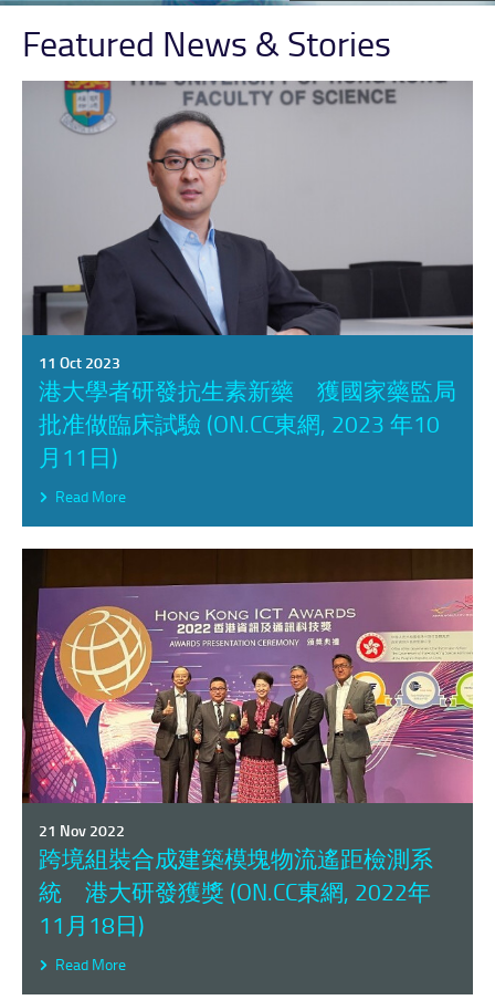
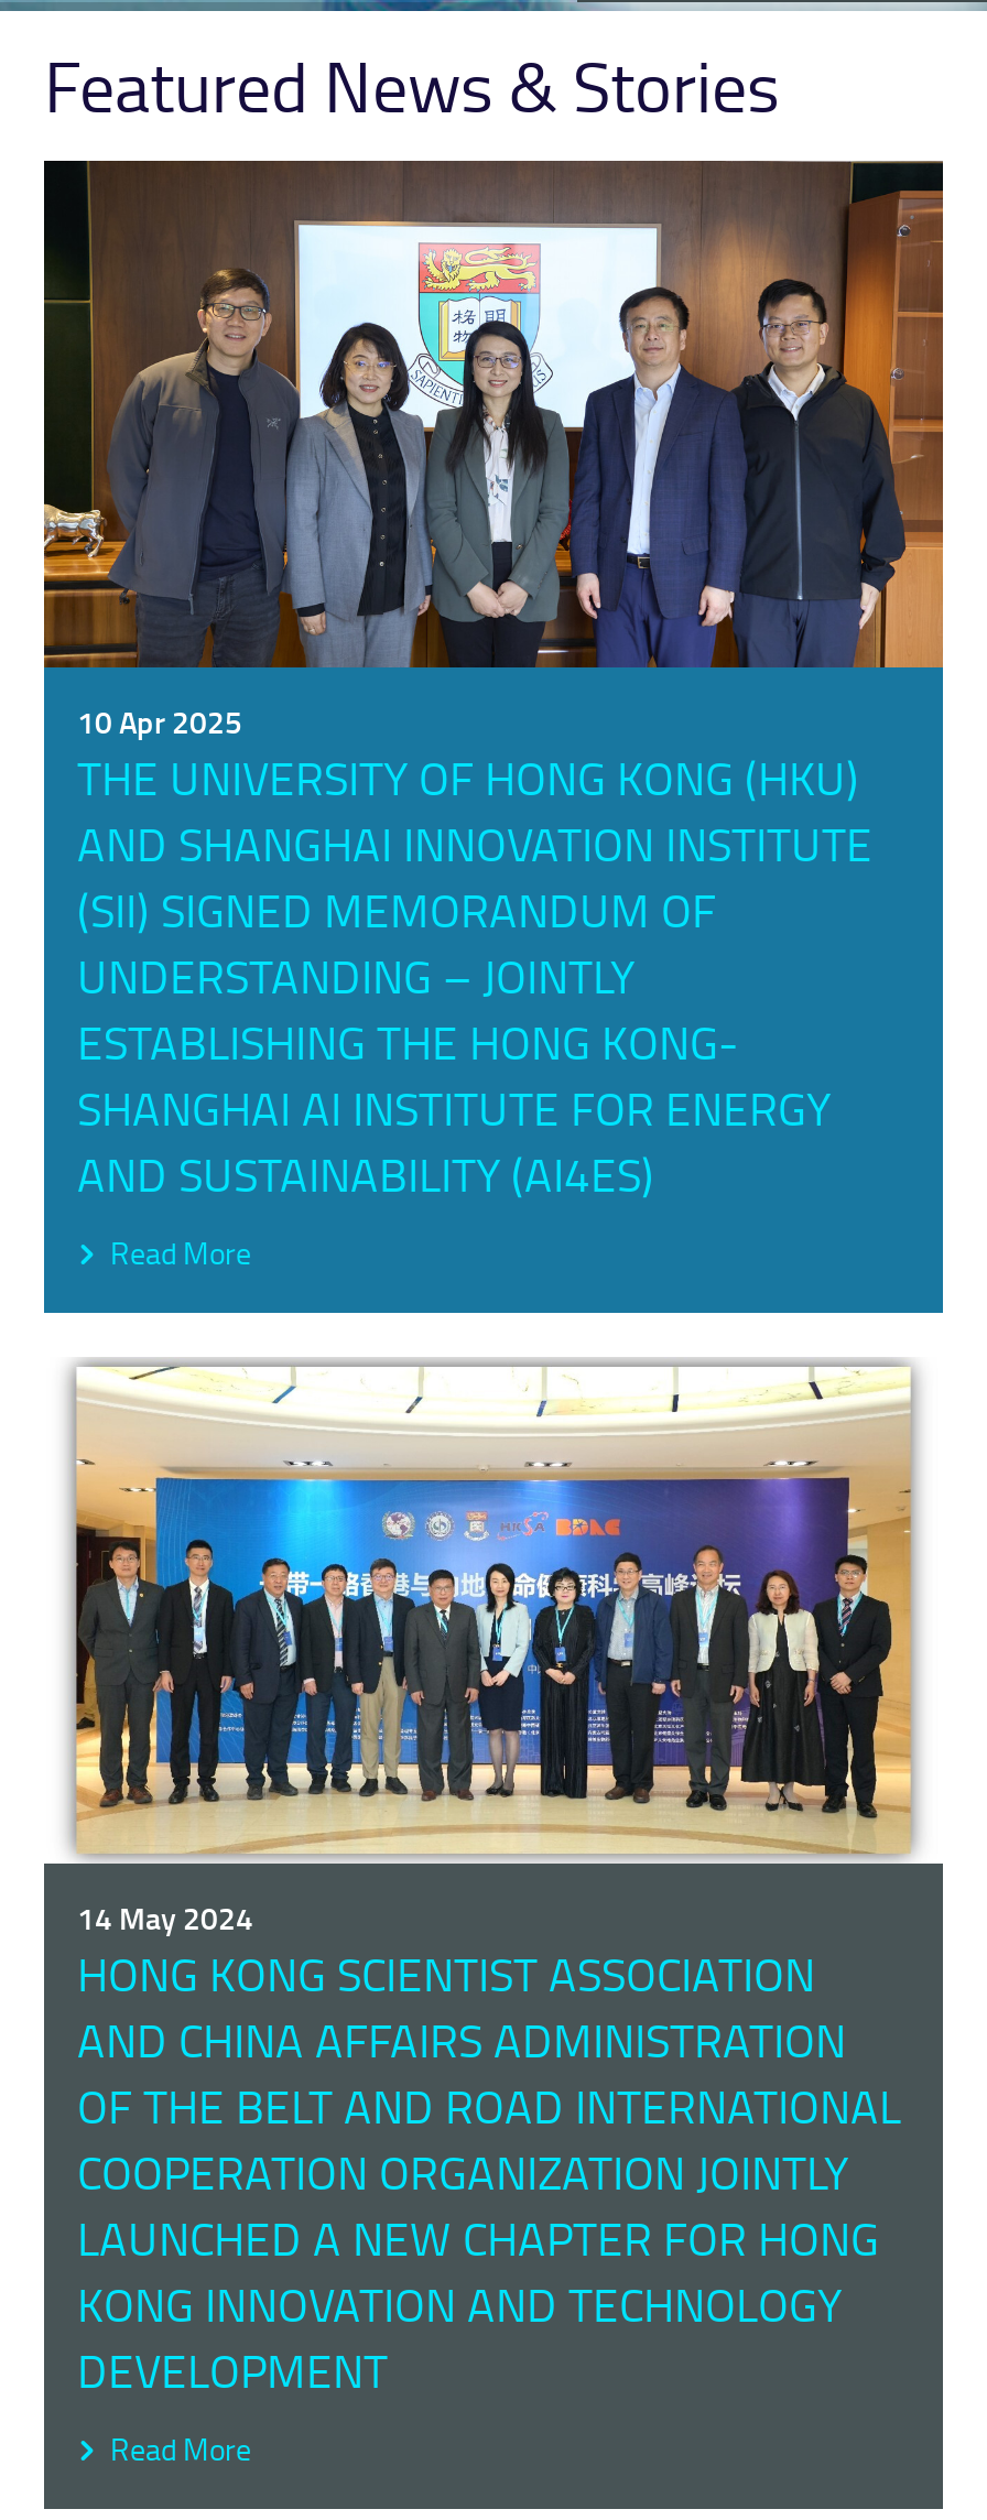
- [image]
- 11 Oct 2023
- 港大學者研發抗生素新藥 獲國家藥監局
- 批准做臨床試驗 (ON.CC東網, 2023 年10
- 月11日)
+ [image]
+ 10 Apr 2025
+ THE UNIVERSITY OF HONG KONG (HKU)
+ AND SHANGHAI INNOVATION INSTITUTE
+ (SII) SIGNED MEMORANDUM OF
+ UNDERSTANDING – JOINTLY
+ ESTABLISHING THE HONG KONG-
+ SHANGHAI AI INSTITUTE FOR ENERGY
+ AND SUSTAINABILITY (AI4ES)

- [image]
- 21 Nov 2022
- 跨境組裝合成建築模塊物流遙距檢測系
- 統 港大研發獲獎 (ON.CC東網, 2022年
- 11月18日)
+ [image]
+ 14 May 2024
+ HONG KONG SCIENTIST ASSOCIATION
+ AND CHINA AFFAIRS ADMINISTRATION
+ OF THE BELT AND ROAD INTERNATIONAL
+ COOPERATION ORGANIZATION JOINTLY
+ LAUNCHED A NEW CHAPTER FOR HONG
+ KONG INNOVATION AND TECHNOLOGY
+ DEVELOPMENT
